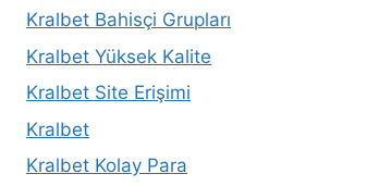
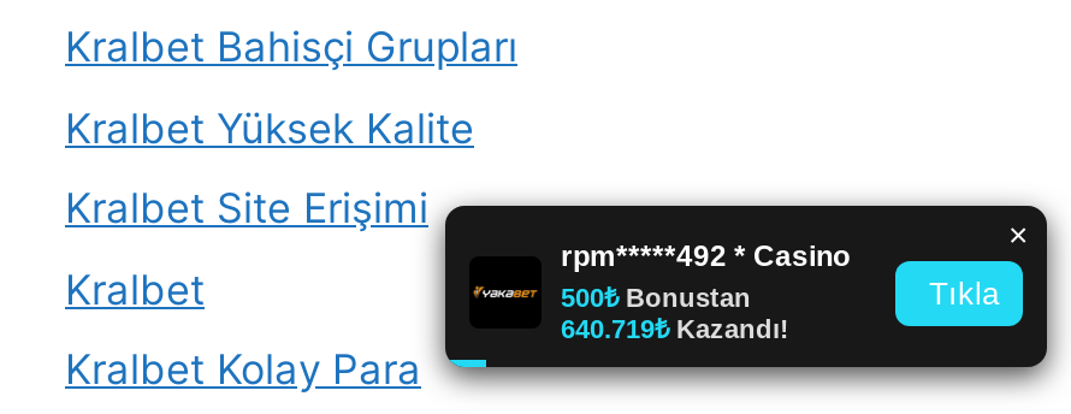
+ [image]
